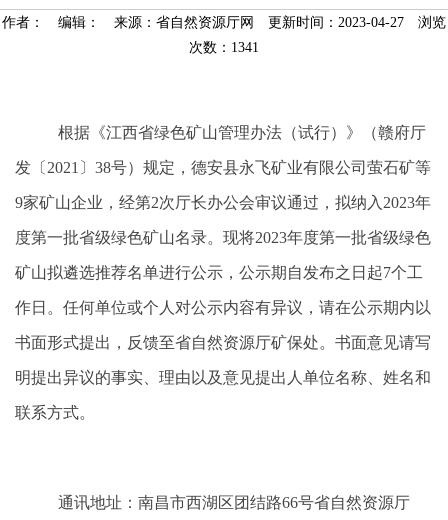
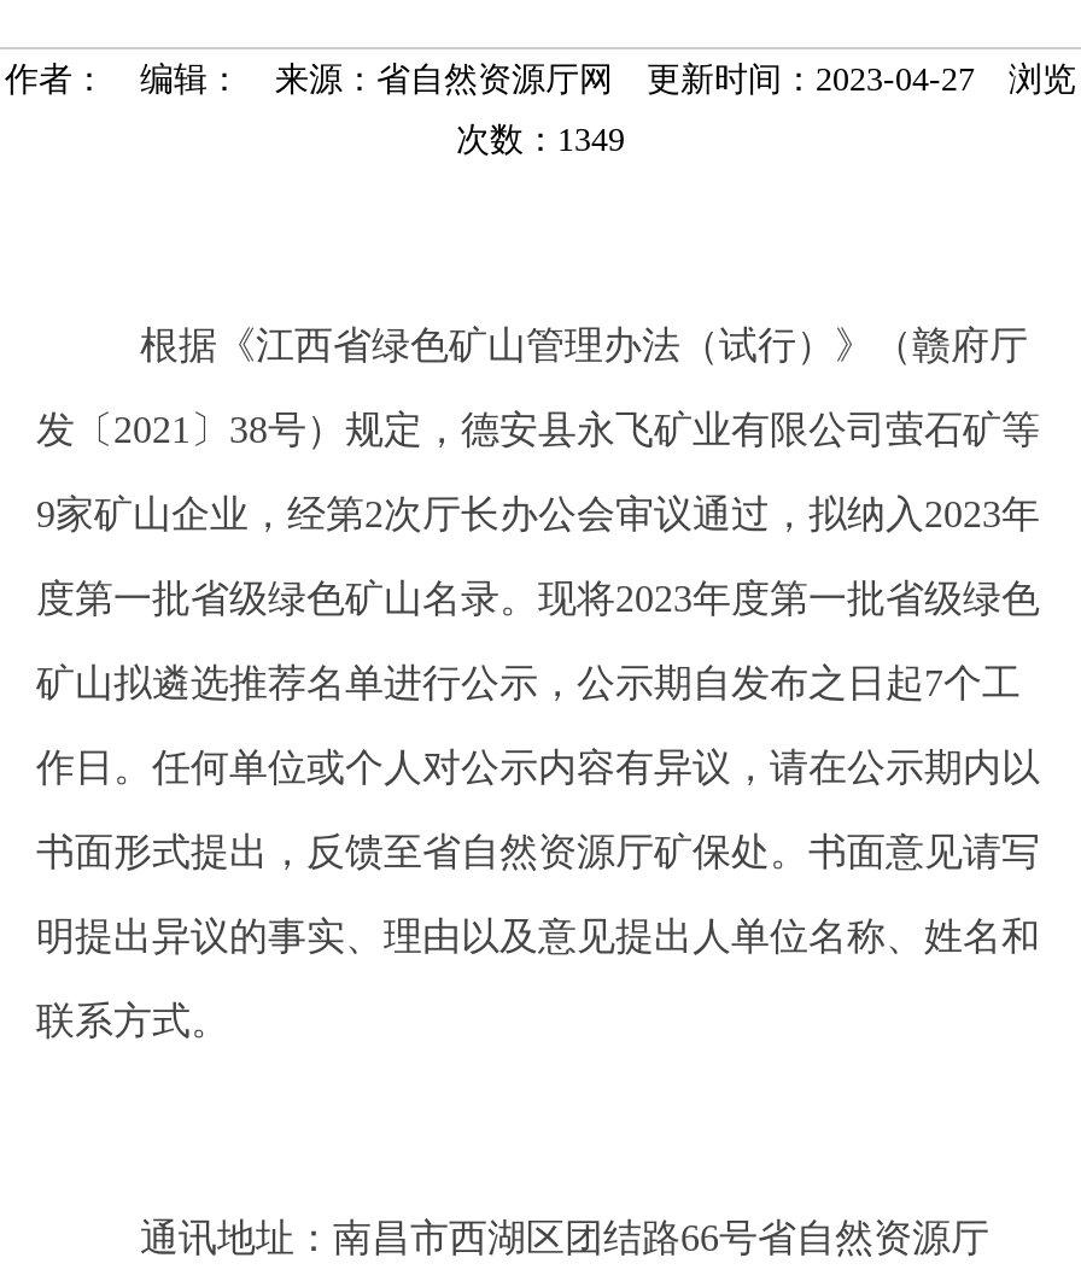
- 次数：1341
+ 次数：1349
